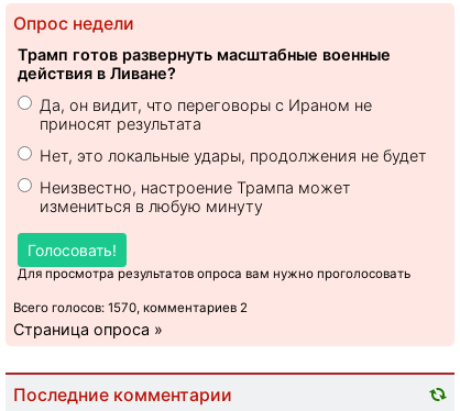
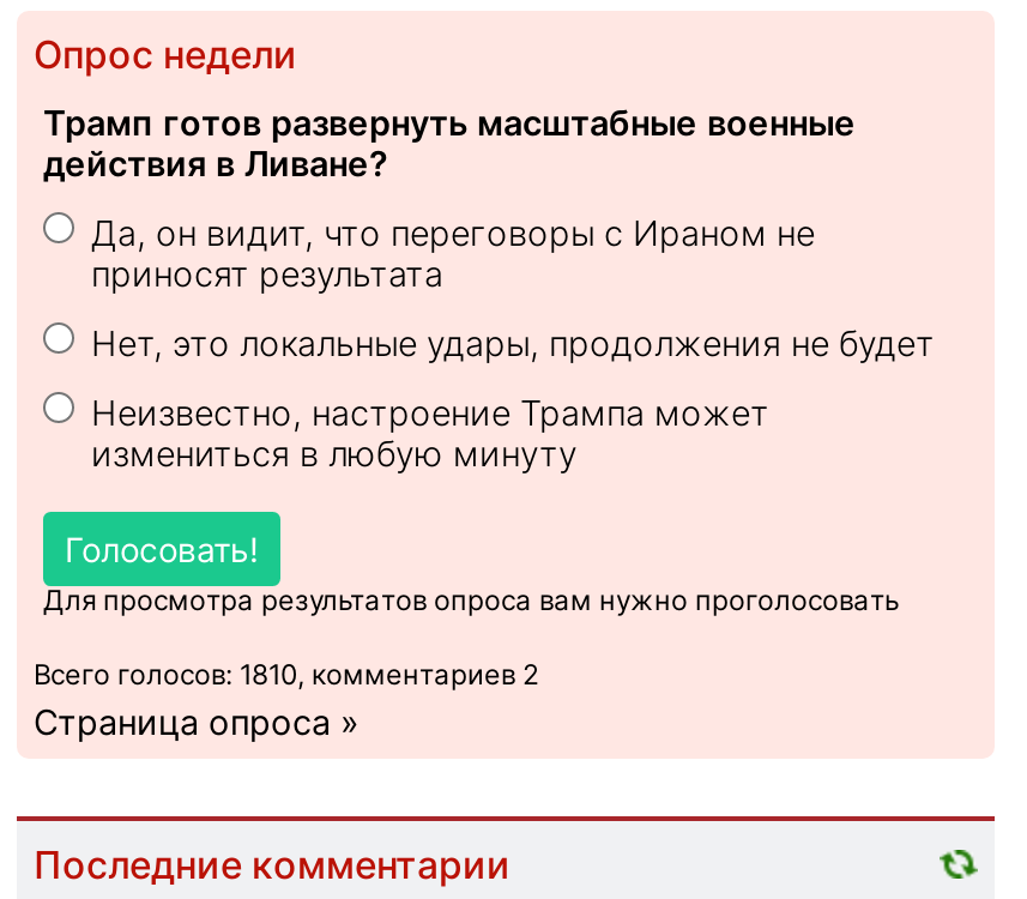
- Всего голосов: 1570, комментариев 2
+ Всего голосов: 1810, комментариев 2
